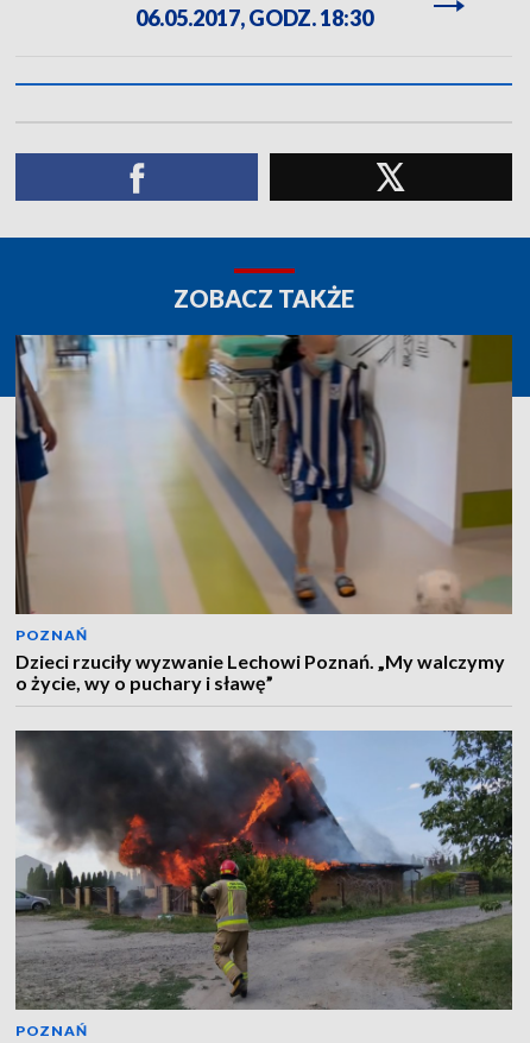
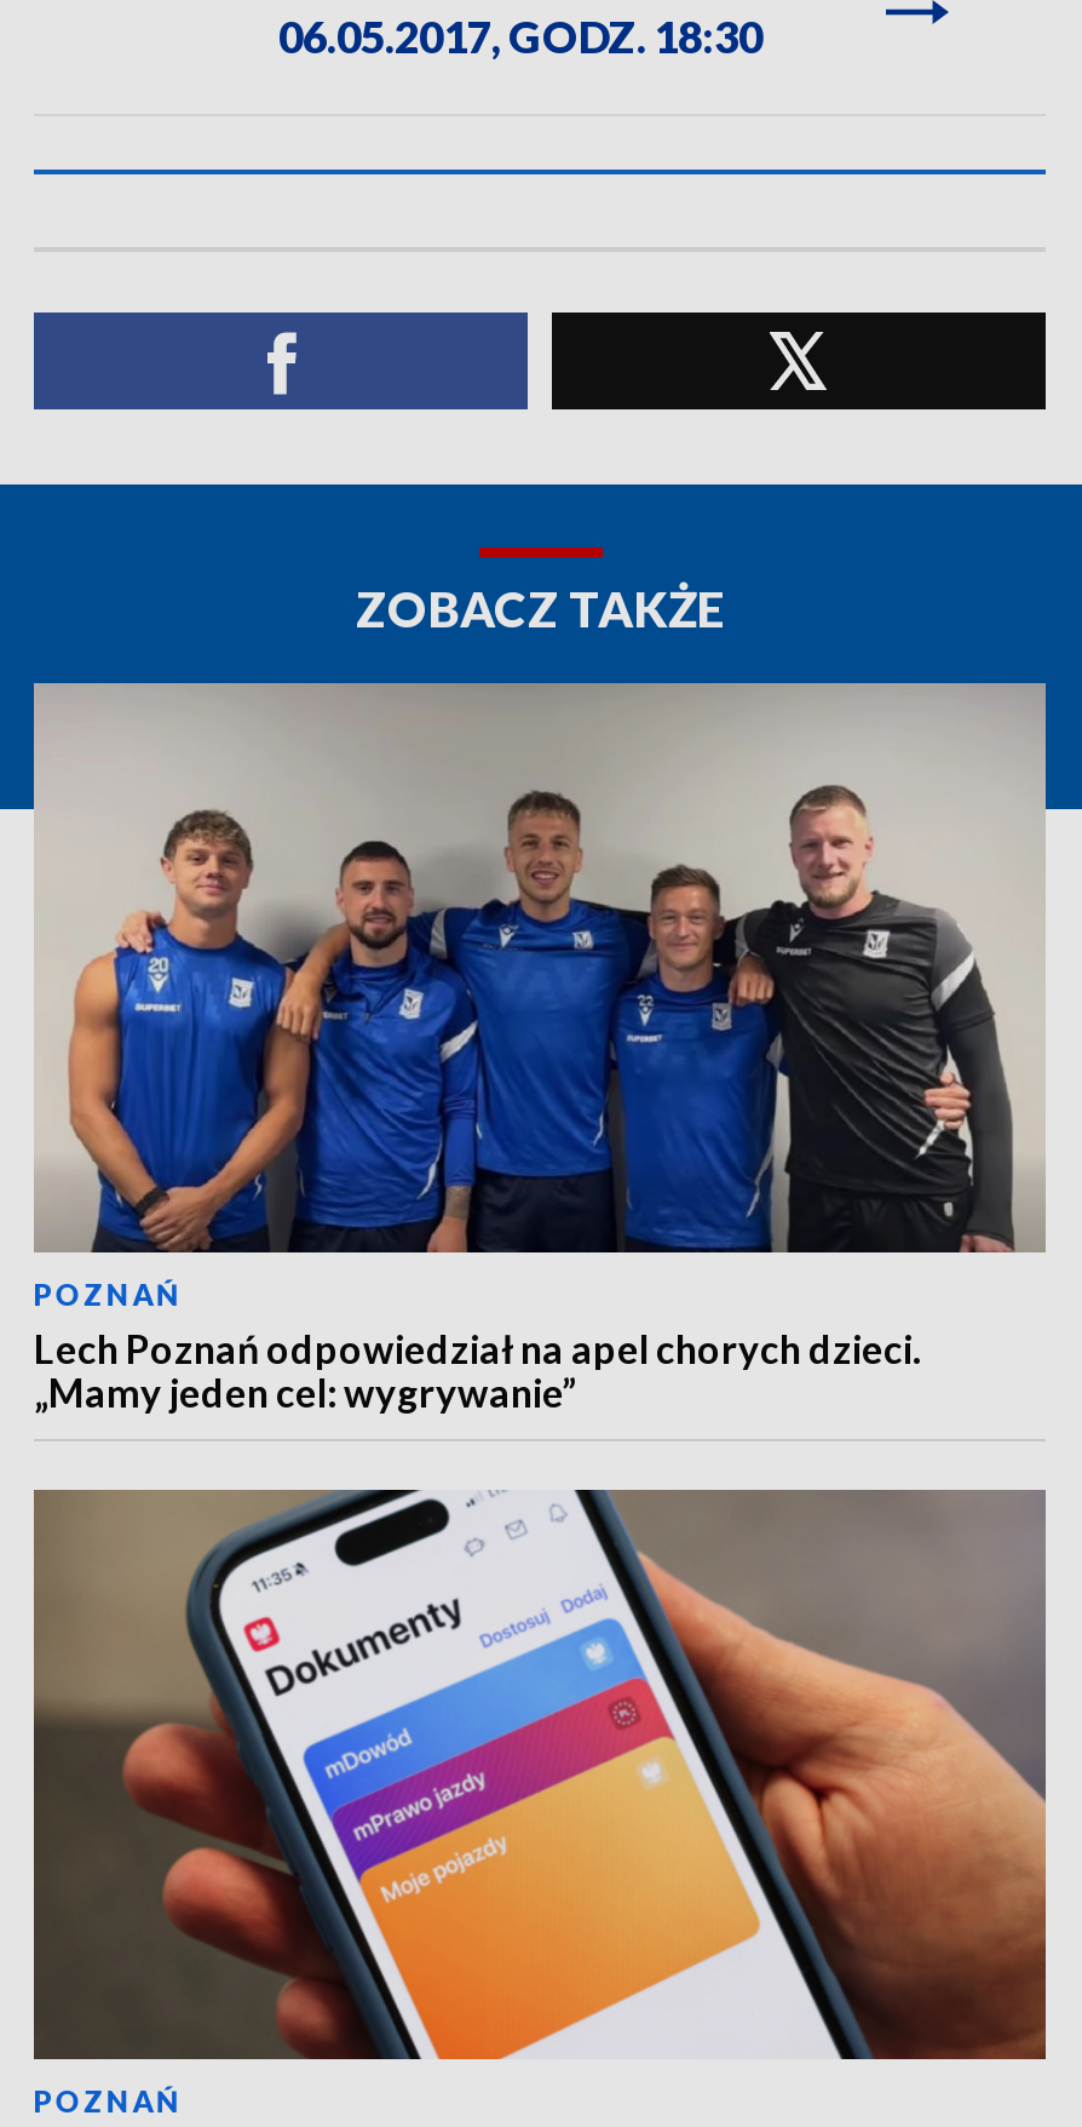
- [image]
- Dzieci rzuciły wyzwanie Lechowi Poznań. „My walczymy
- o życie, wy o puchary i sławę”
+ [image]
+ Lech Poznań odpowiedział na apel chorych dzieci.
+ „Mamy jeden cel: wygrywanie”

- [image]
+ [image]
